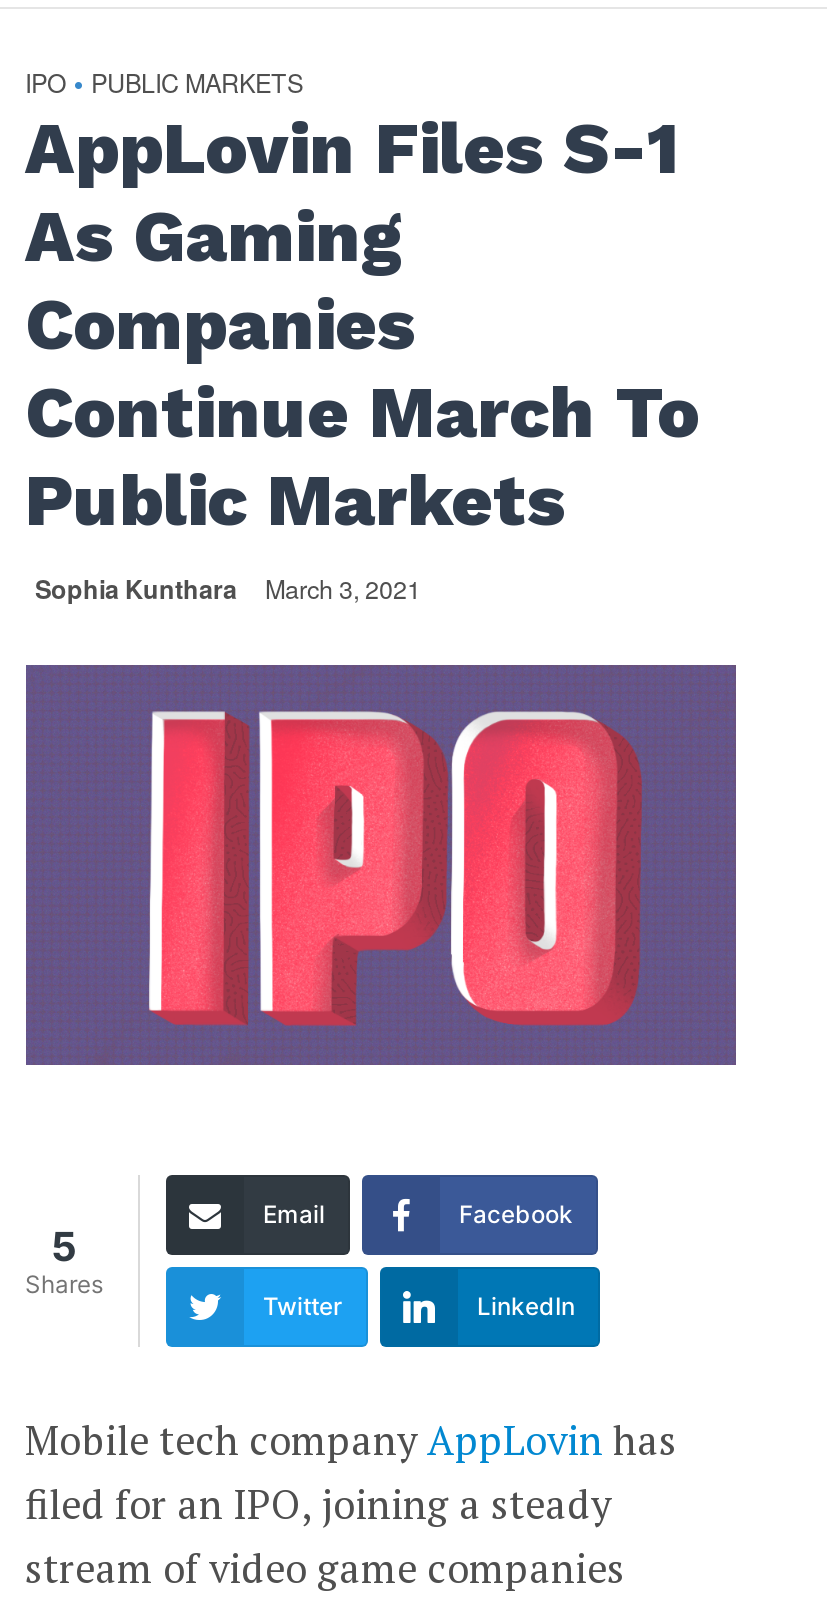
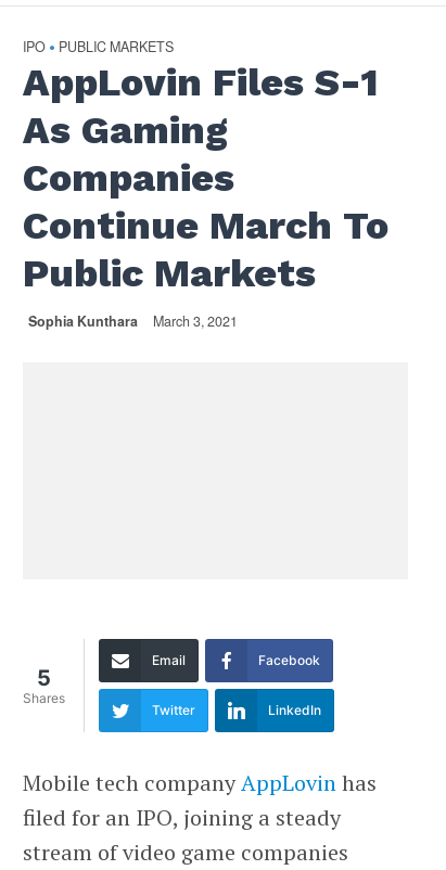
- [image]
